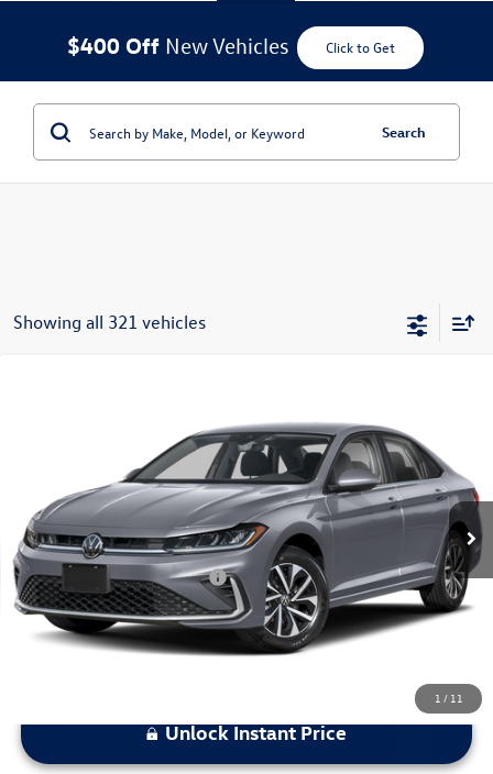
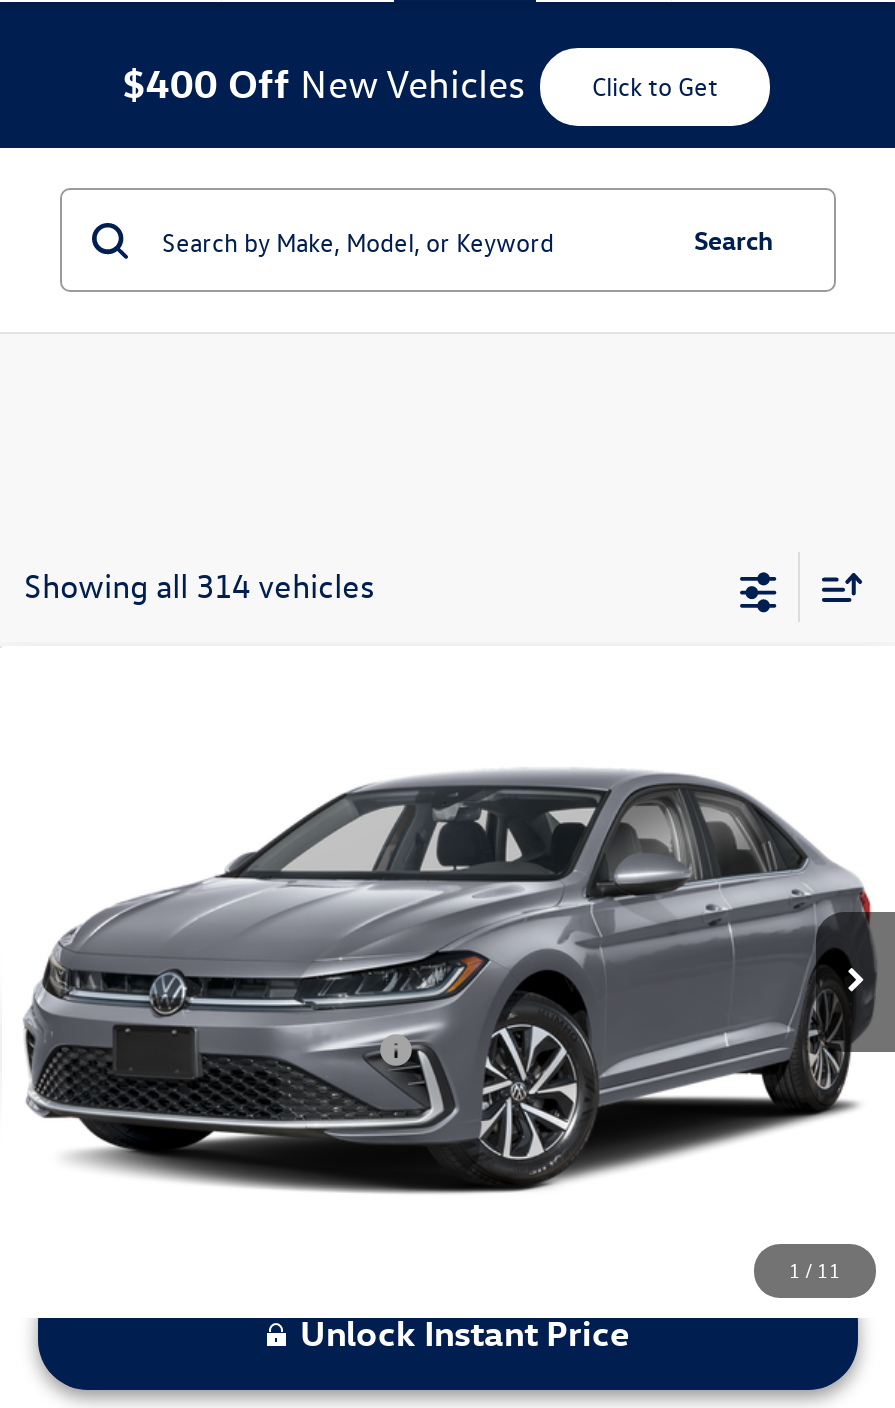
- Showing all 321 vehicles
+ Showing all 314 vehicles
